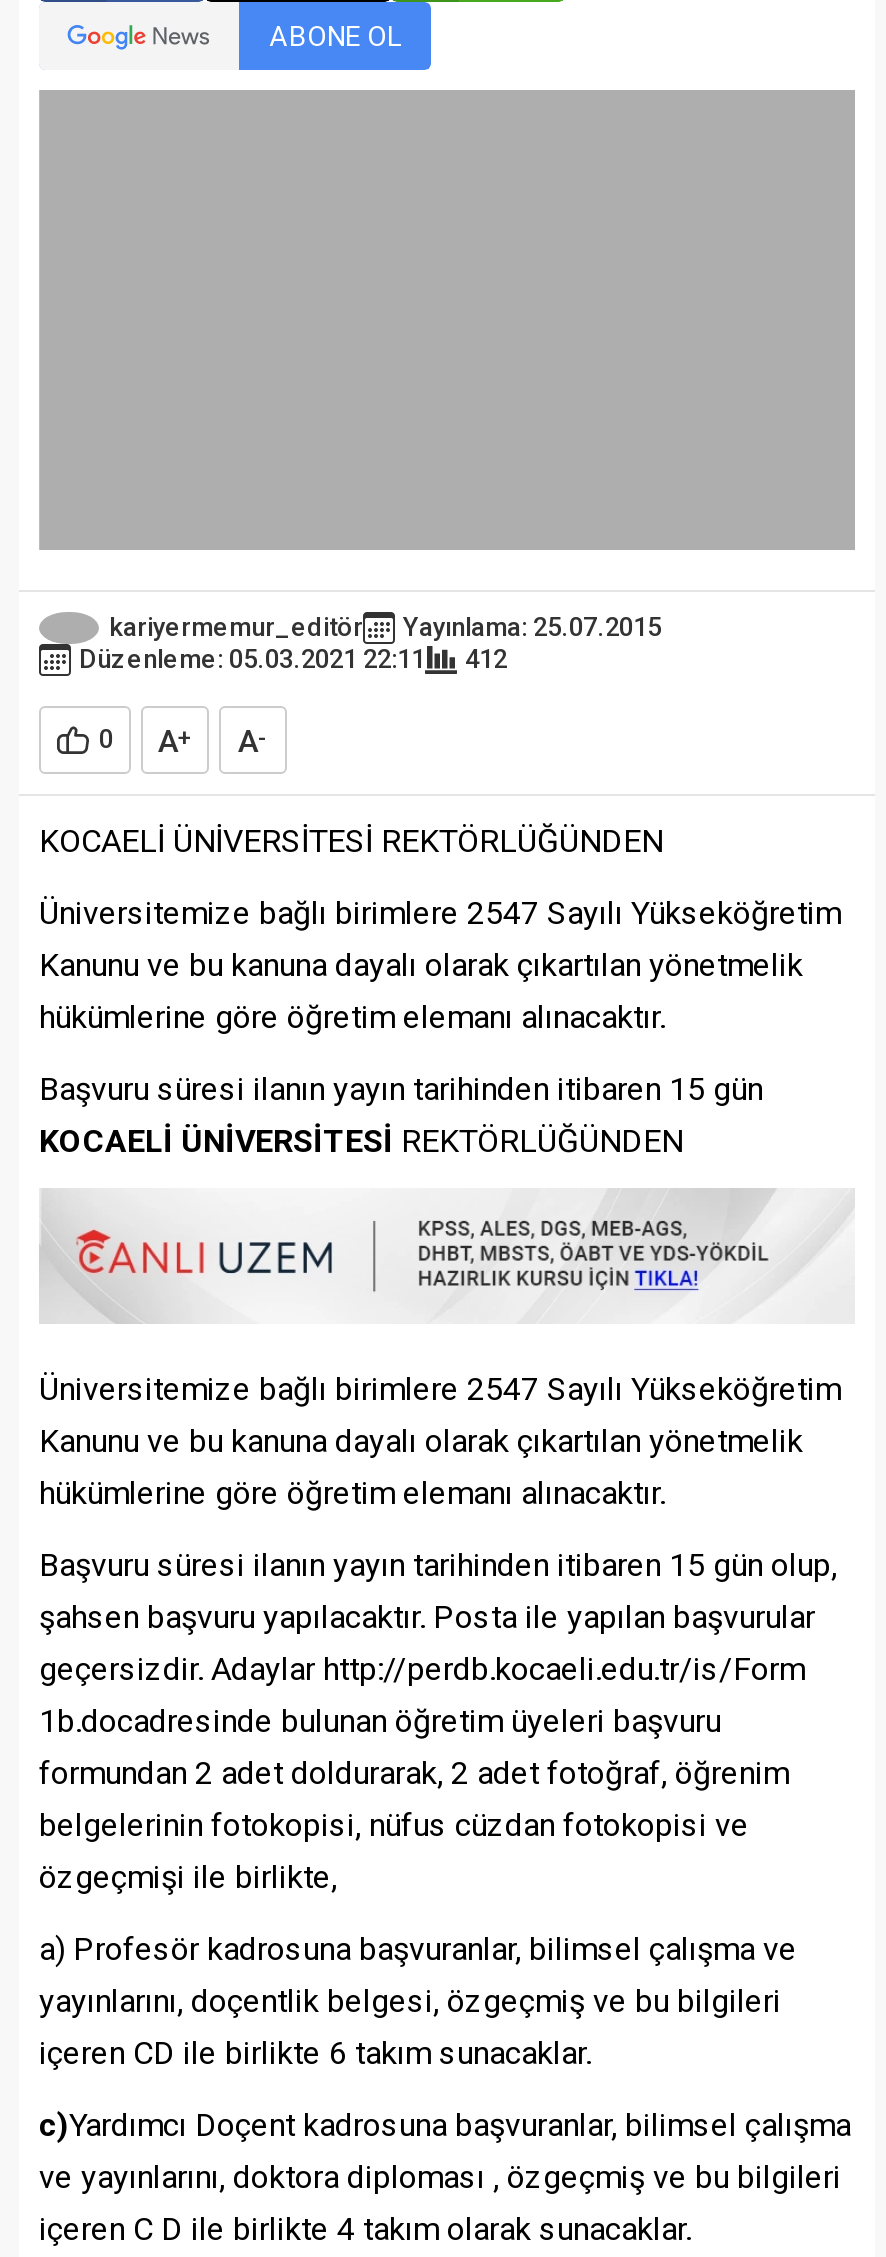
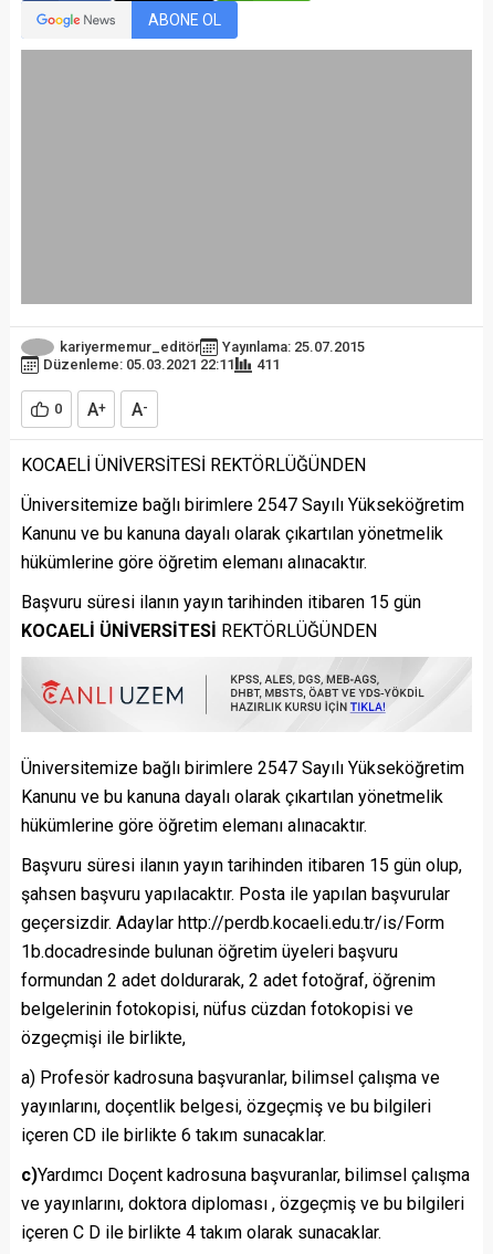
- Düzenleme: 05.03.2021 22:11 412
+ Düzenleme: 05.03.2021 22:11 411
